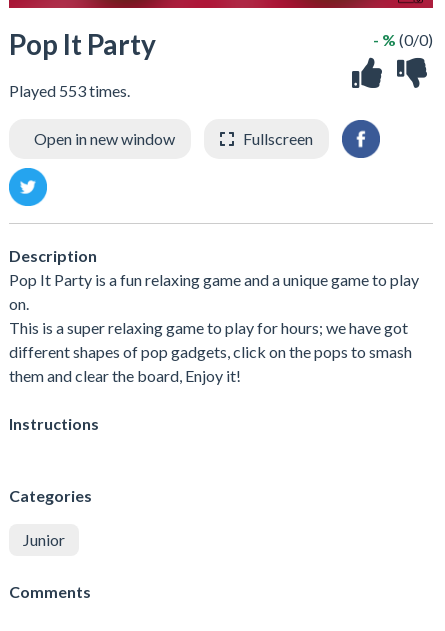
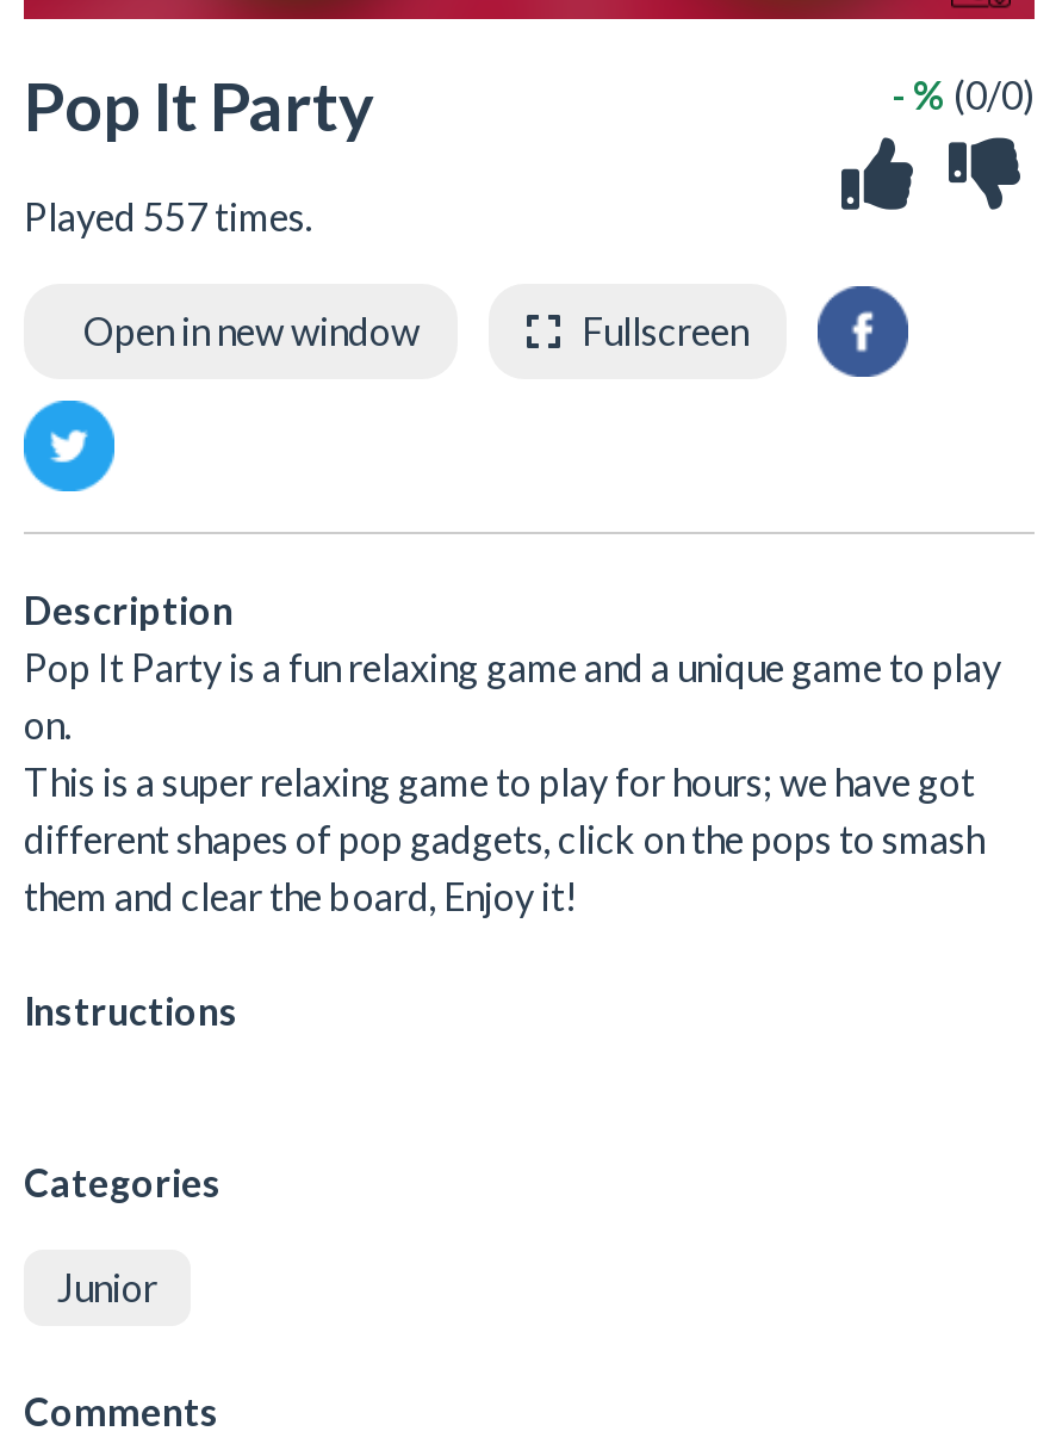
- Played 553 times.
+ Played 557 times.
